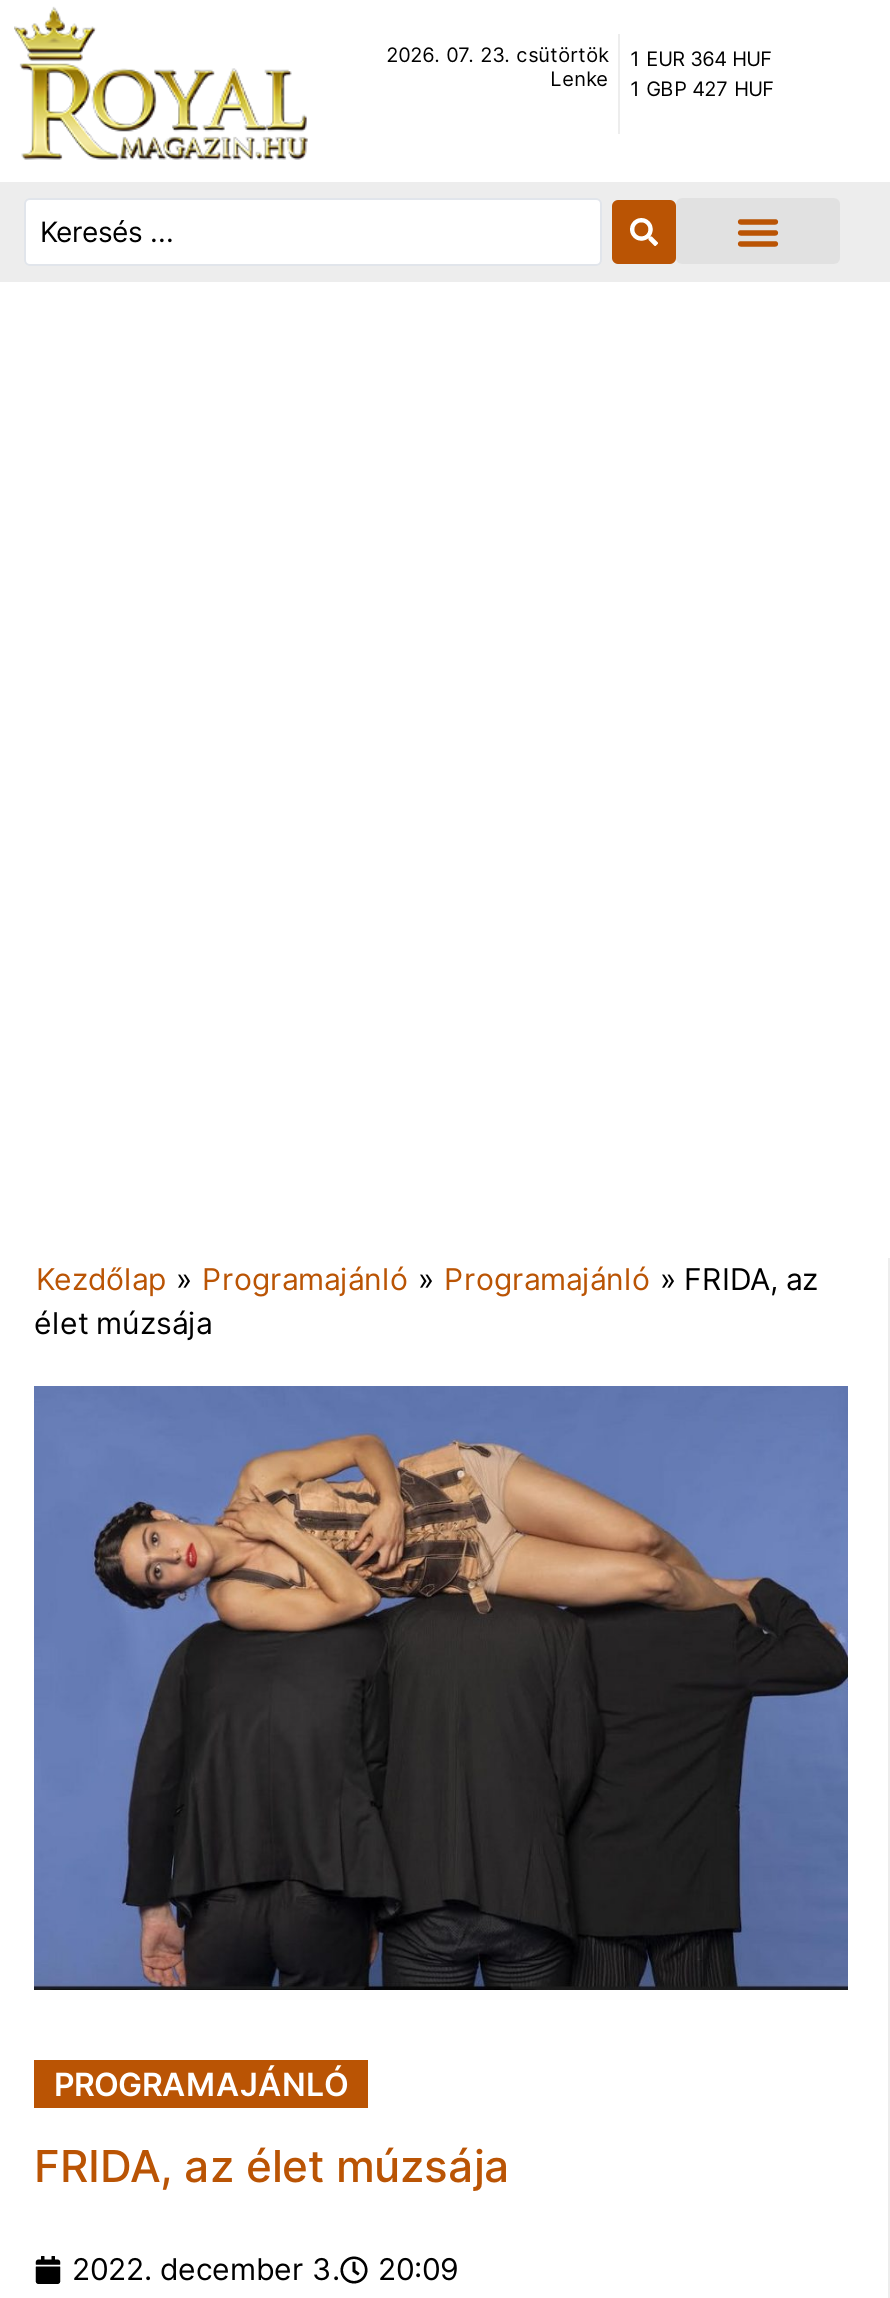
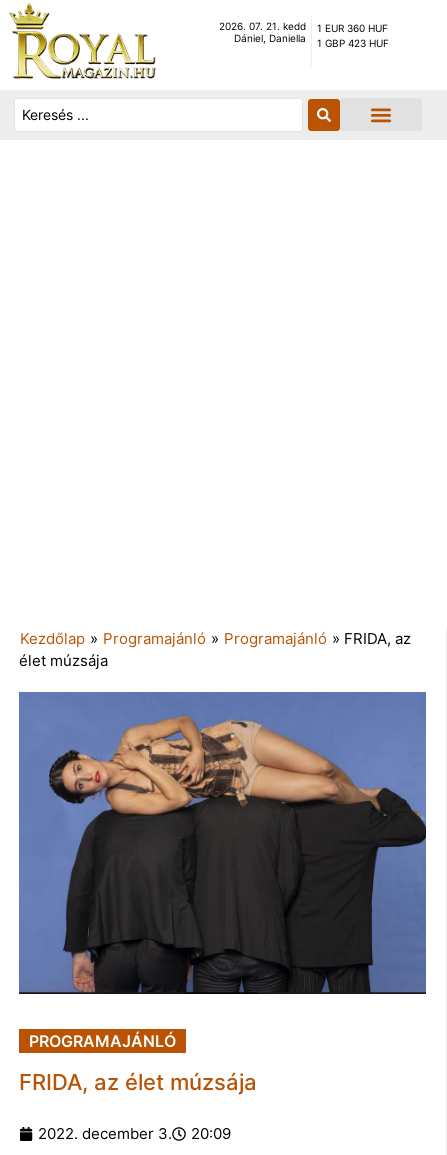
- 2026. 07. 23. csütörtök
- Lenke
+ 2026. 07. 21. kedd
+ Dániel, Daniella

- 1 EUR 364 HUF
- 1 GBP 427 HUF
+ 1 EUR 360 HUF
+ 1 GBP 423 HUF
